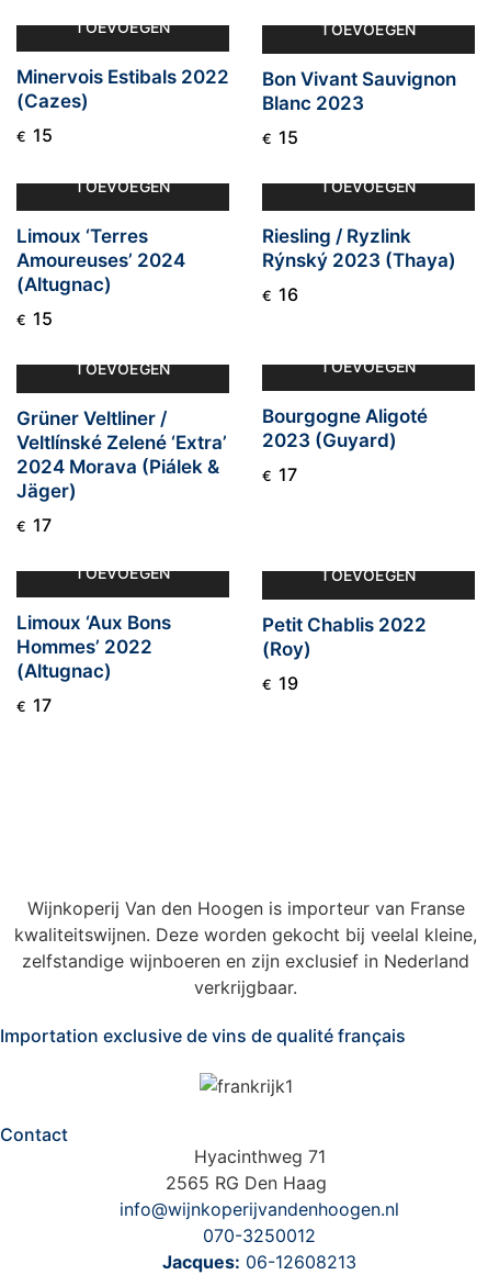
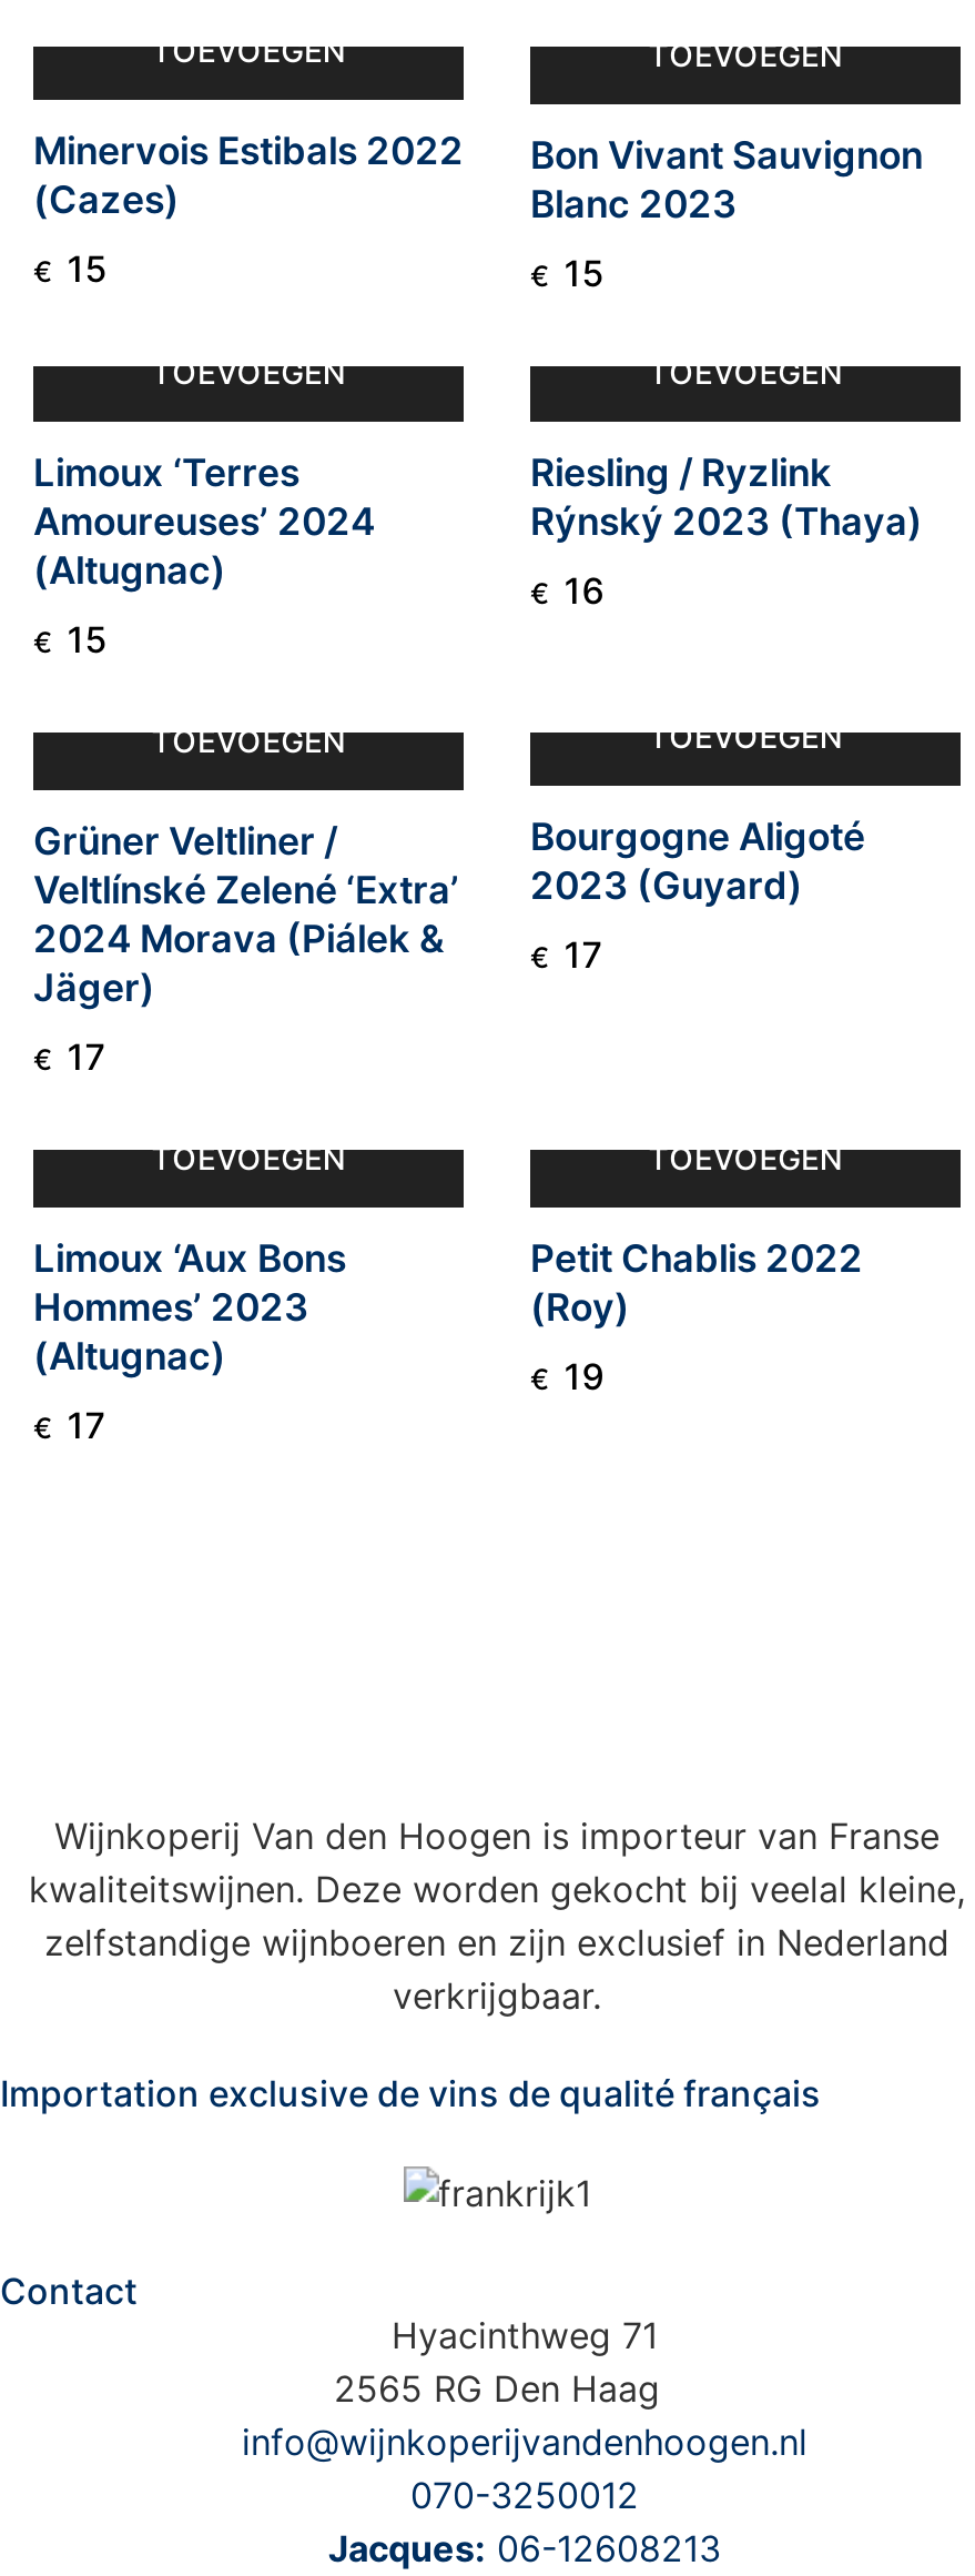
- Hommes’ 2022
+ Hommes’ 2023
